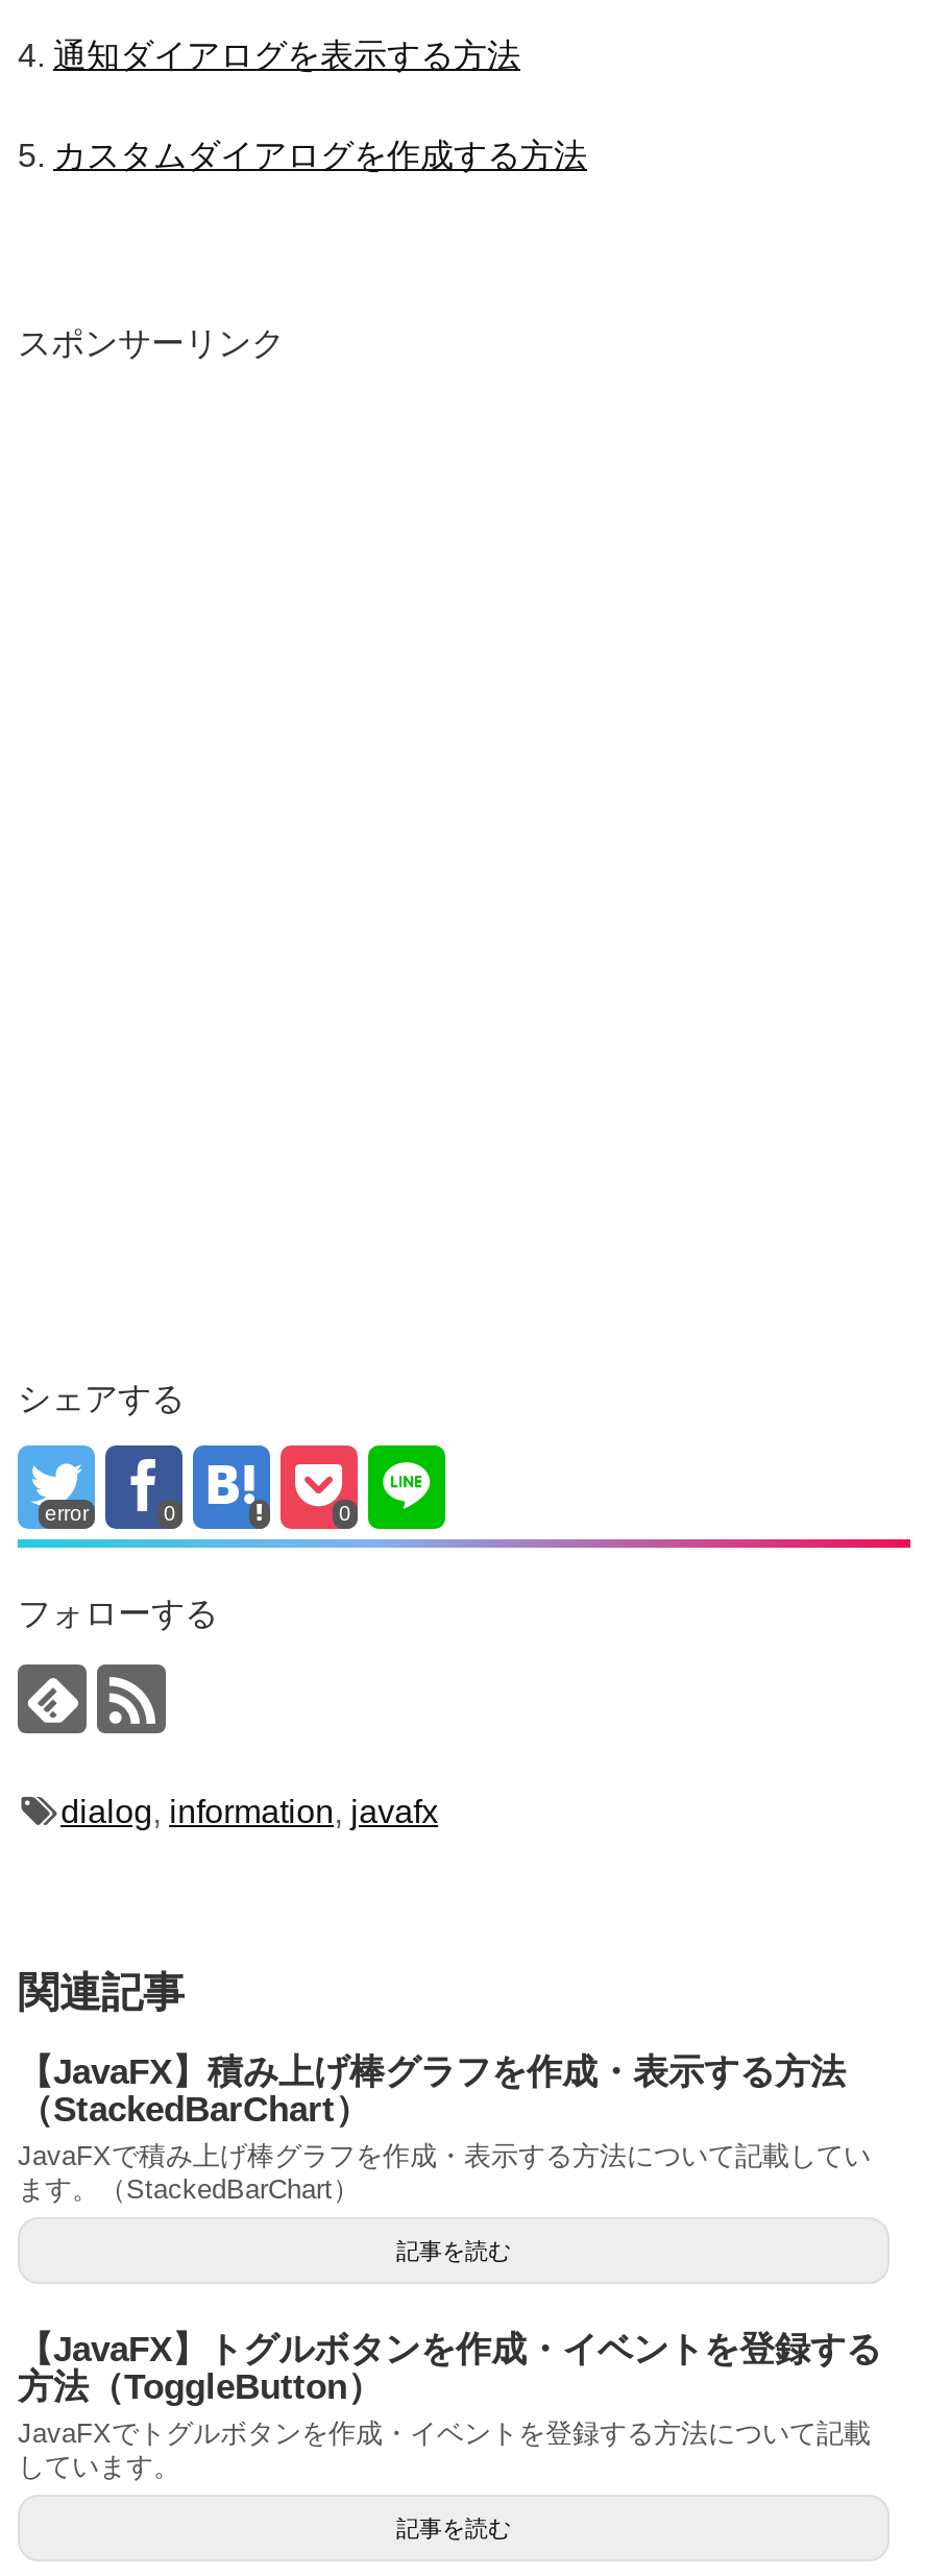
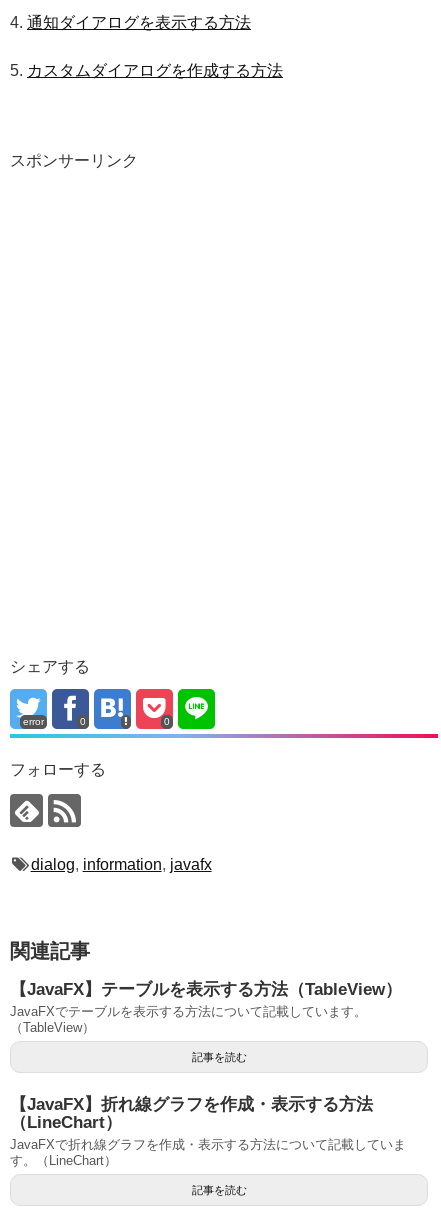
- 【JavaFX】積み上げ棒グラフを作成・表示する方法
- （StackedBarChart）
- JavaFXで積み上げ棒グラフを作成・表示する方法について記載してい
- ます。（StackedBarChart）
+ 【JavaFX】テーブルを表示する方法（TableView）
+ JavaFXでテーブルを表示する方法について記載しています。
+ （TableView）

- 【JavaFX】トグルボタンを作成・イベントを登録する
- 方法（ToggleButton）
- JavaFXでトグルボタンを作成・イベントを登録する方法について記載
- しています。
+ 【JavaFX】折れ線グラフを作成・表示する方法
+ （LineChart）
+ JavaFXで折れ線グラフを作成・表示する方法について記載していま
+ す。（LineChart）
